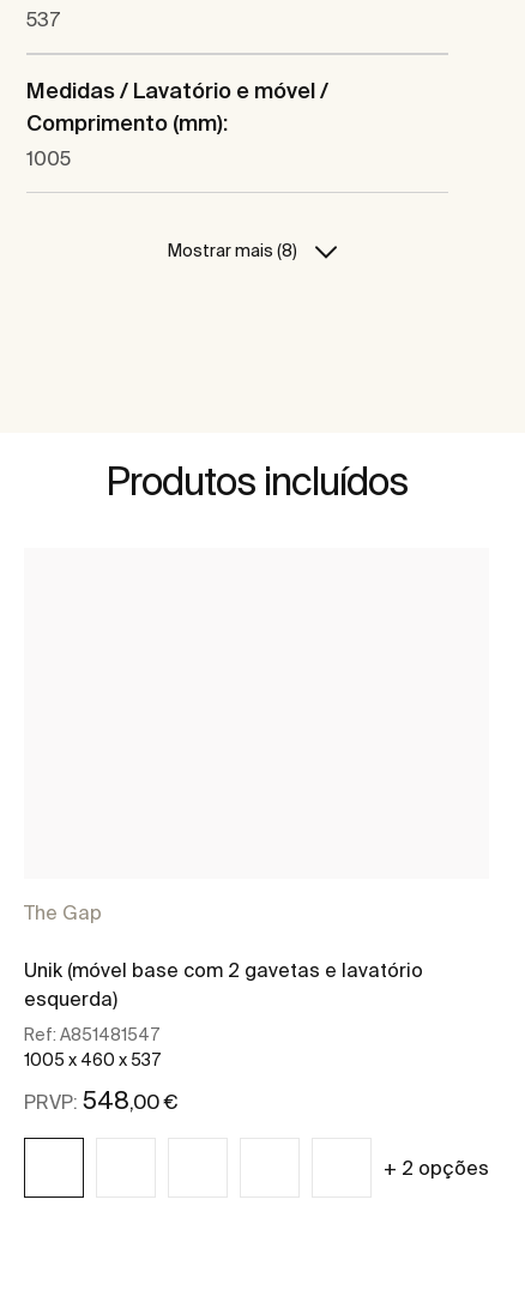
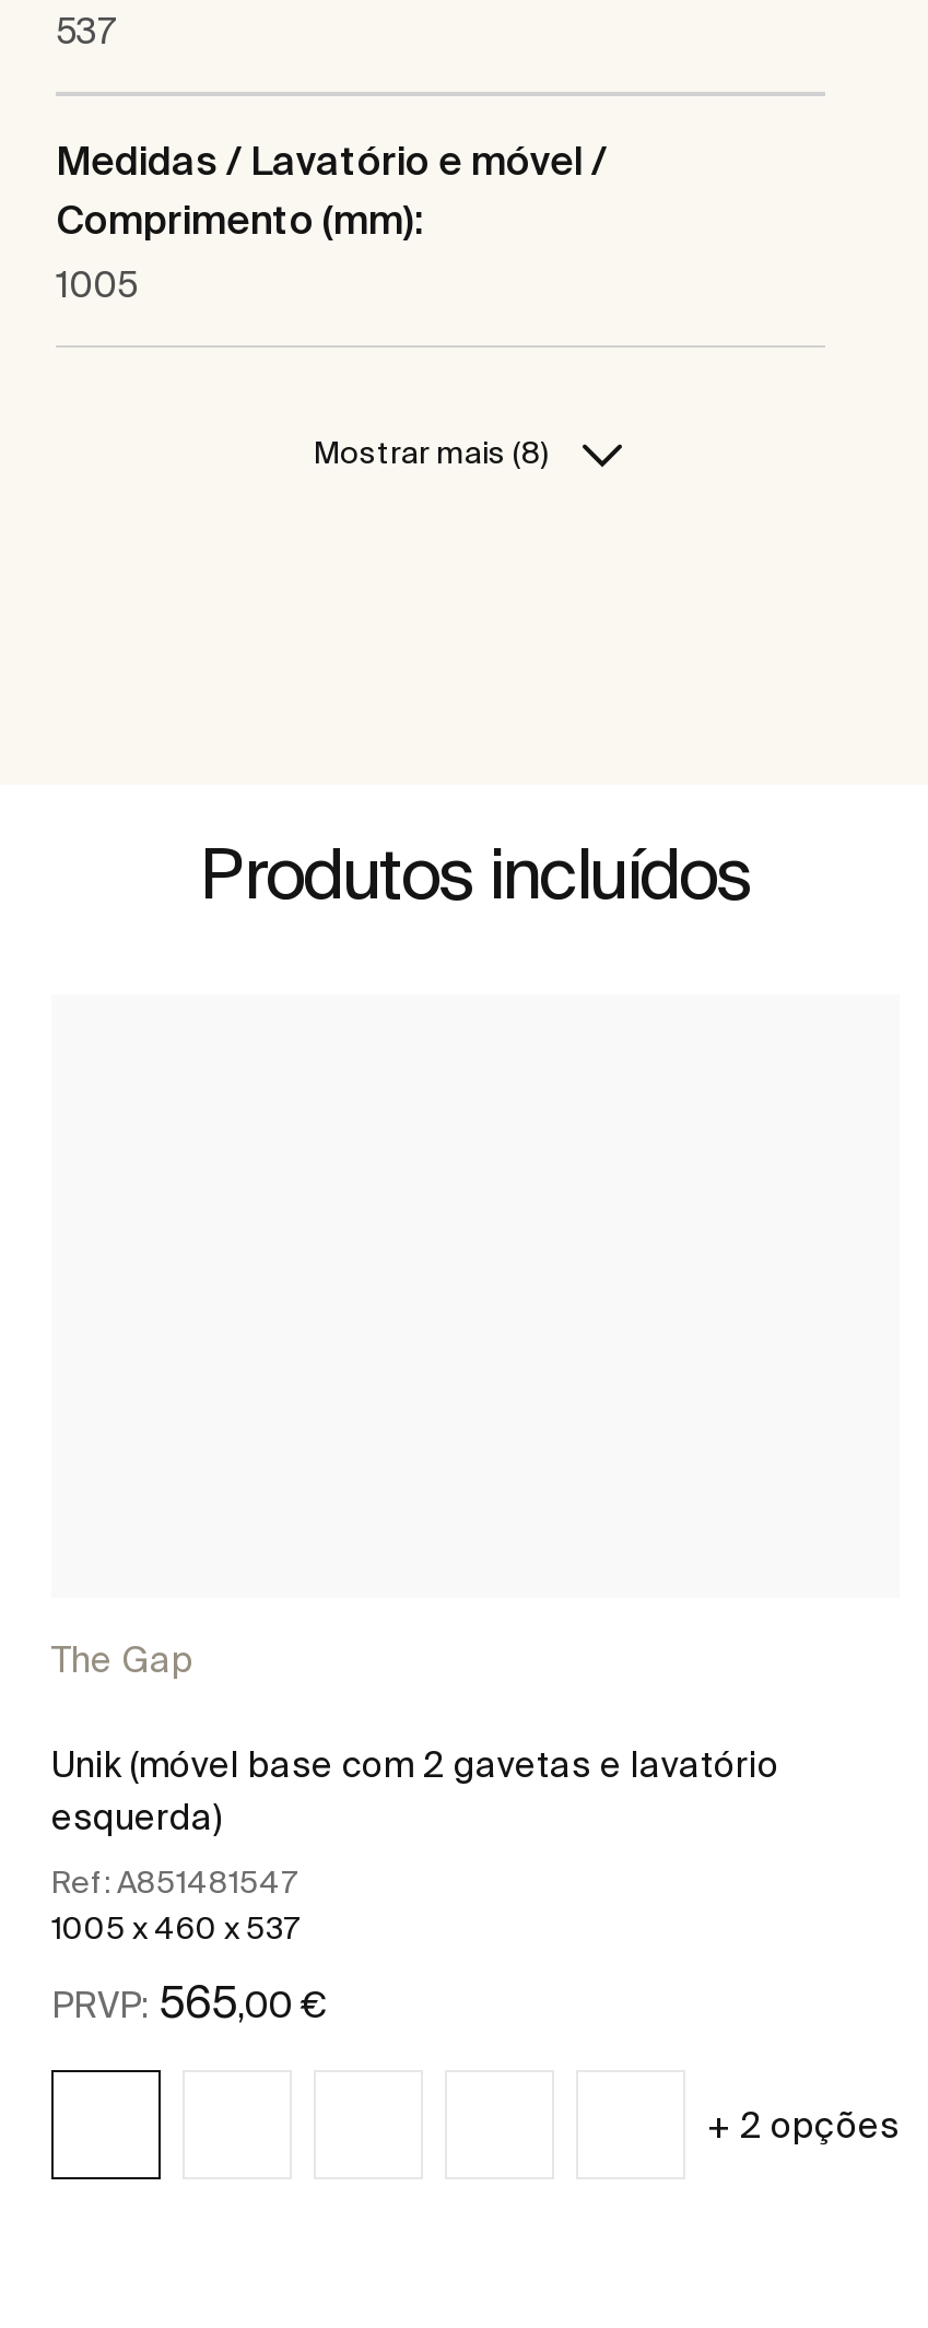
- PRVP: 548,00 €
+ PRVP: 565,00 €
